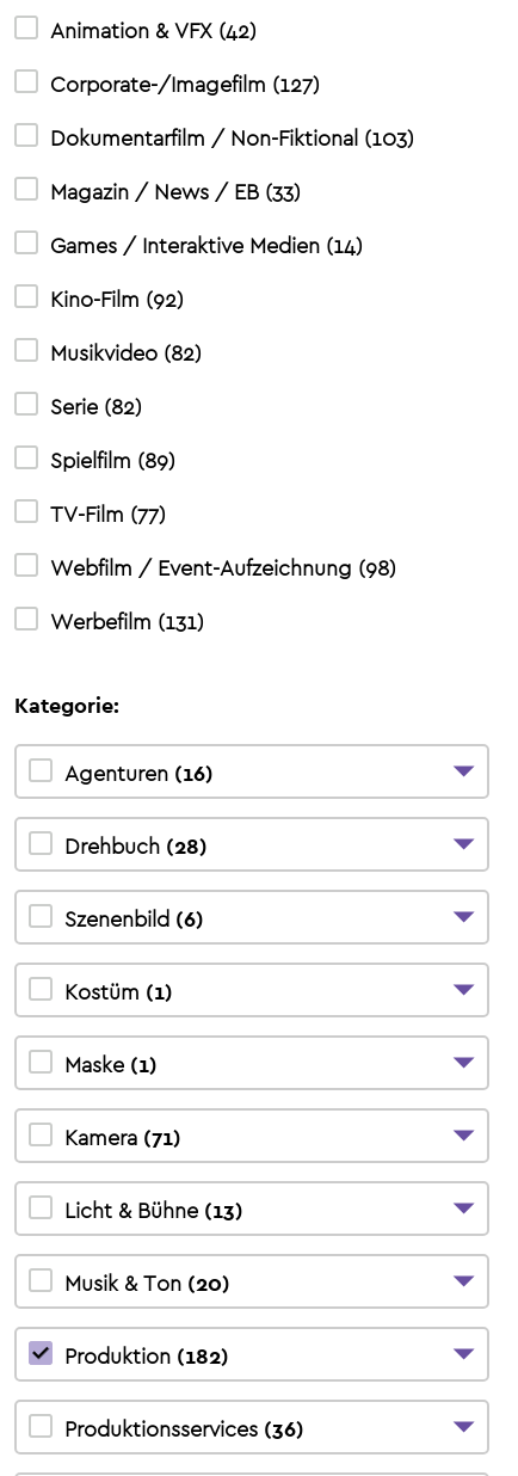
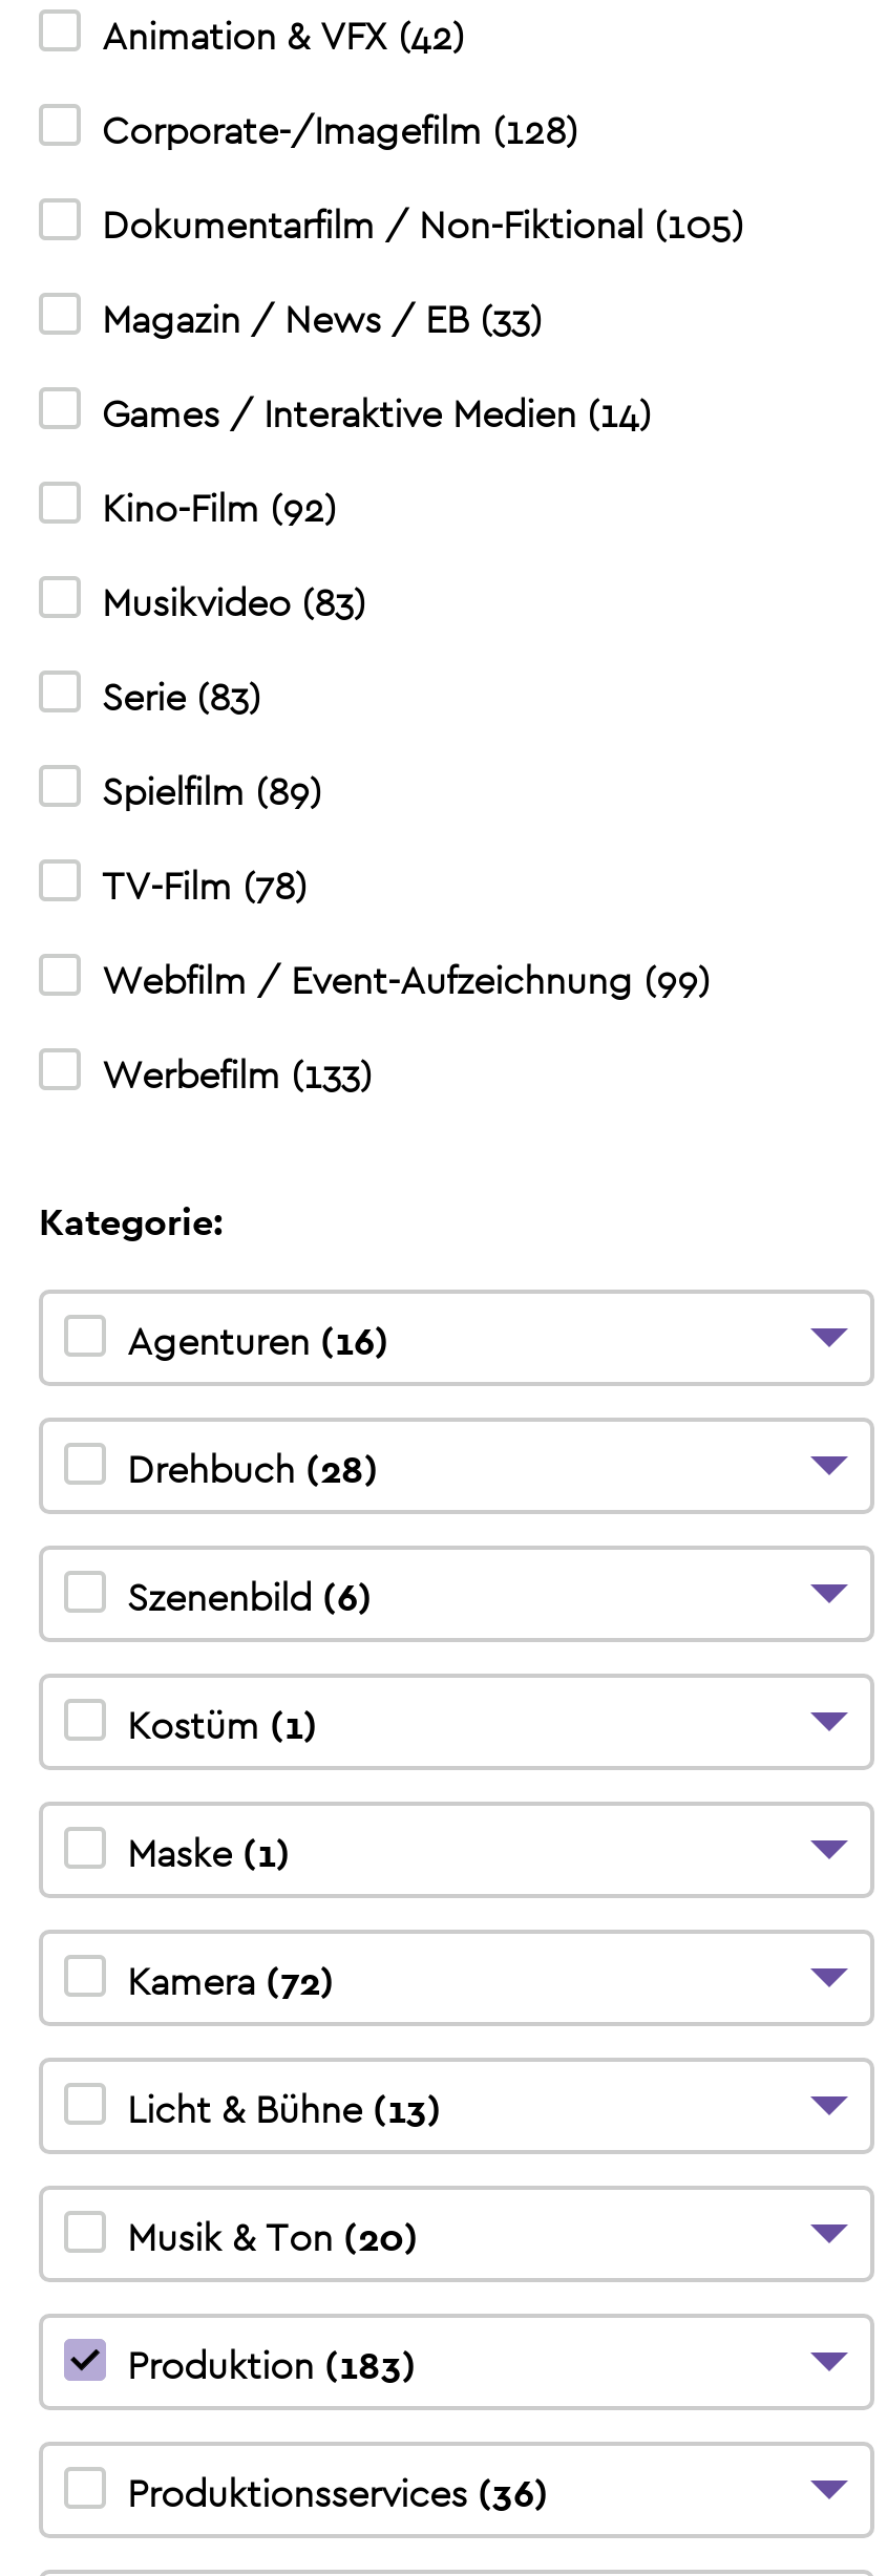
- Corporate-/Imagefilm (127)
+ Corporate-/Imagefilm (128)

- Dokumentarfilm / Non-Fiktional (103)
+ Dokumentarfilm / Non-Fiktional (105)

- Musikvideo (82)
+ Musikvideo (83)

- Serie (82)
+ Serie (83)

- TV-Film (77)
+ TV-Film (78)

- Webfilm / Event-Aufzeichnung (98)
+ Webfilm / Event-Aufzeichnung (99)

- Werbefilm (131)
+ Werbefilm (133)

- Kamera (71)
+ Kamera (72)

- Produktion (182)
+ Produktion (183)
